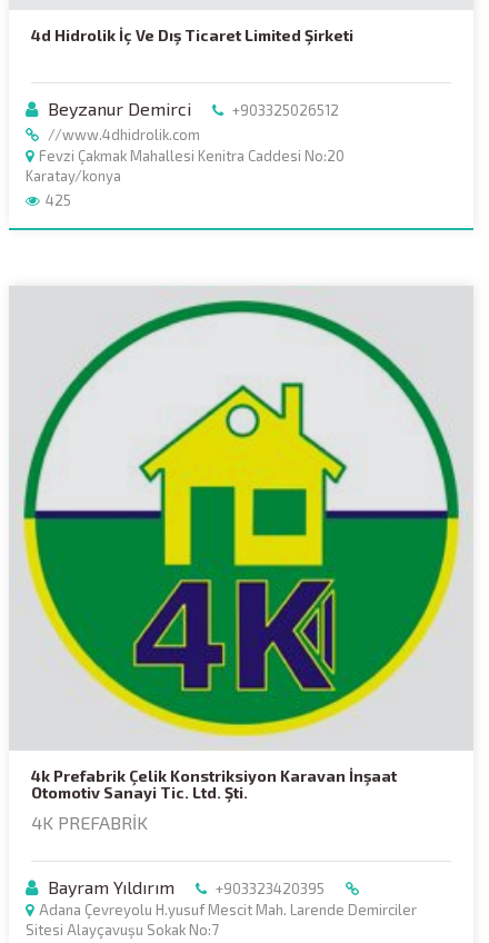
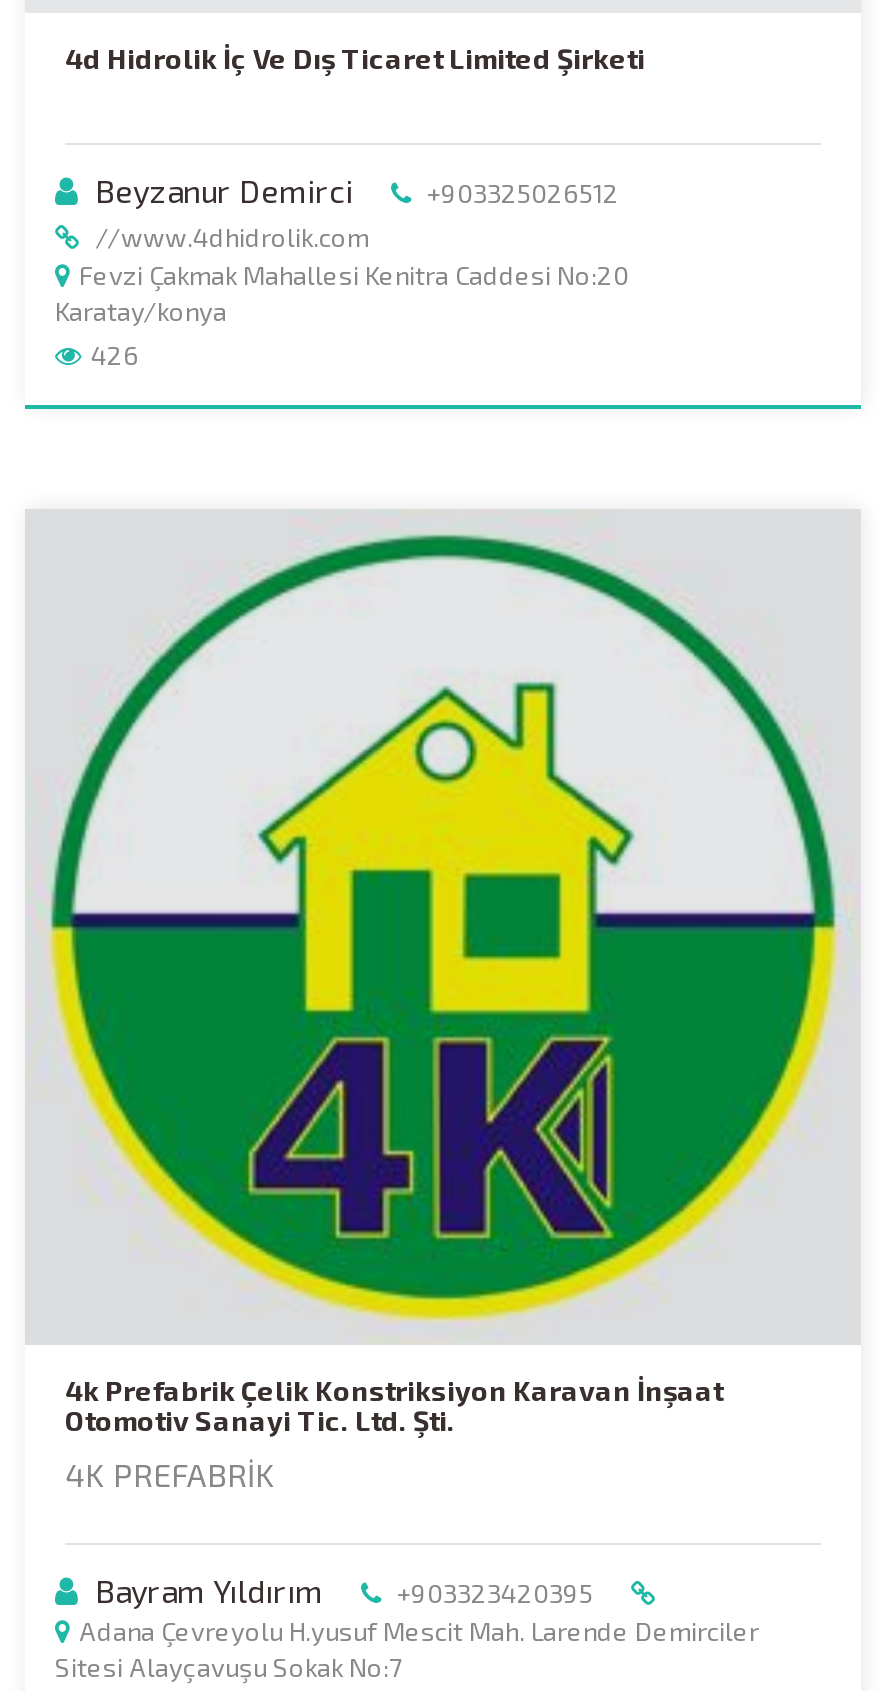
- 425
+ 426
